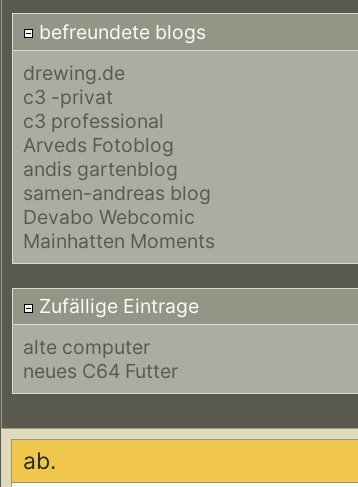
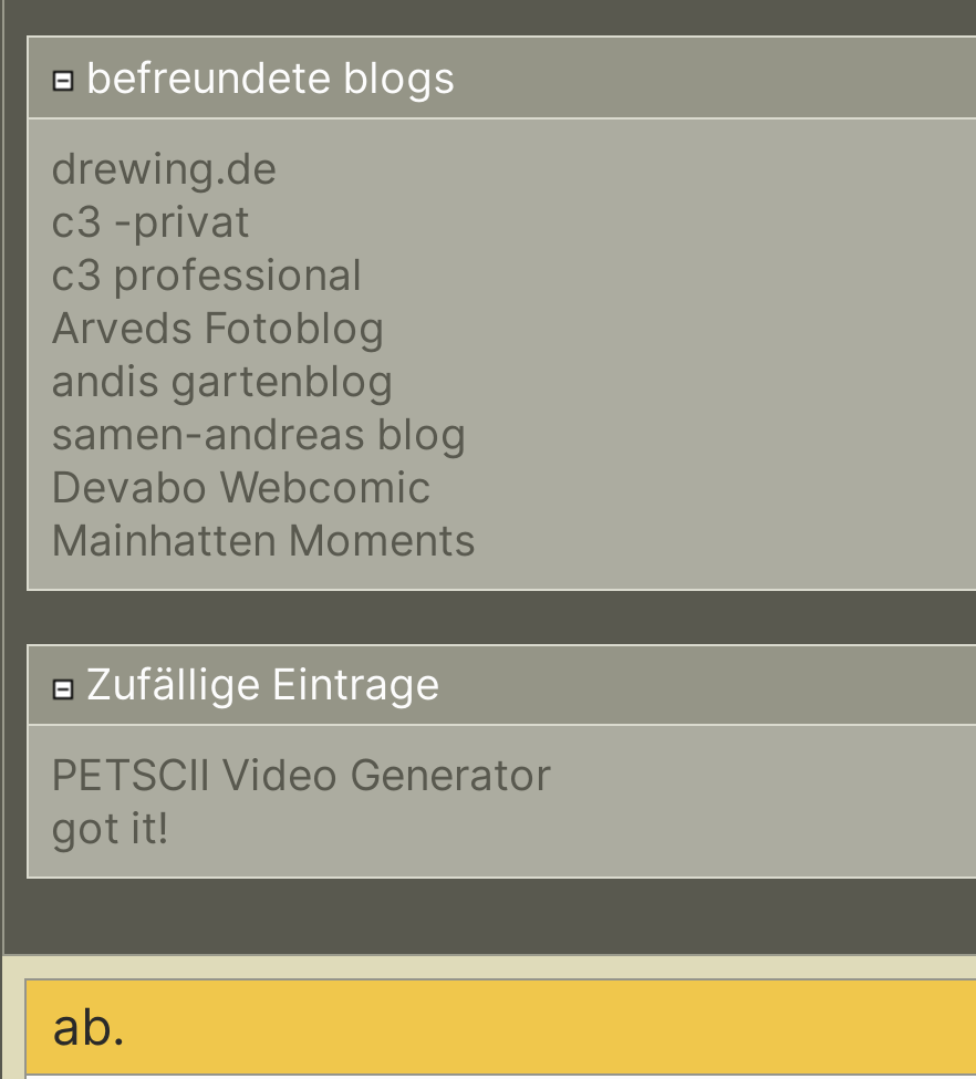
- alte computer
- neues C64 Futter
+ PETSCII Video Generator
+ got it!
